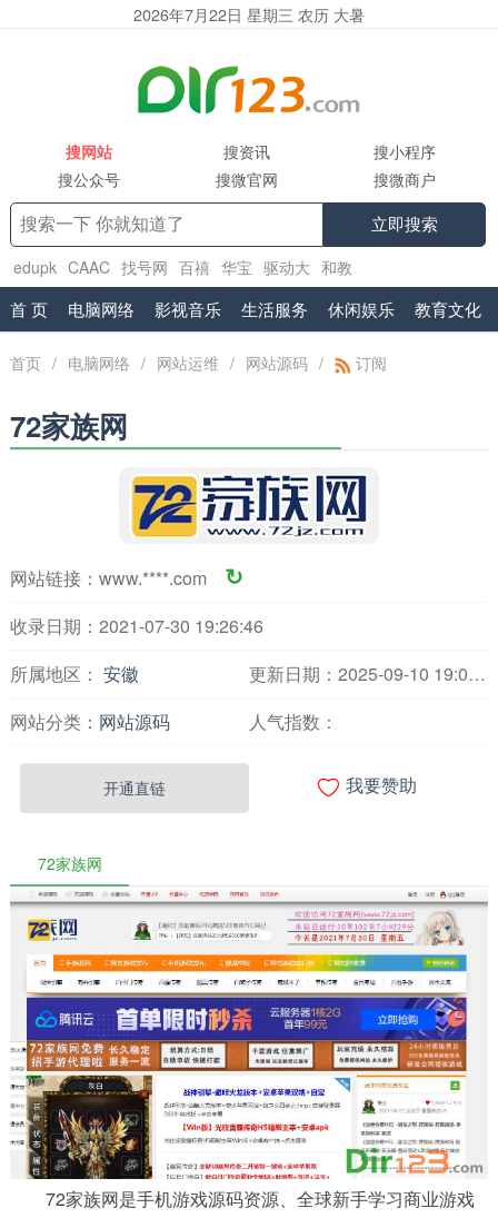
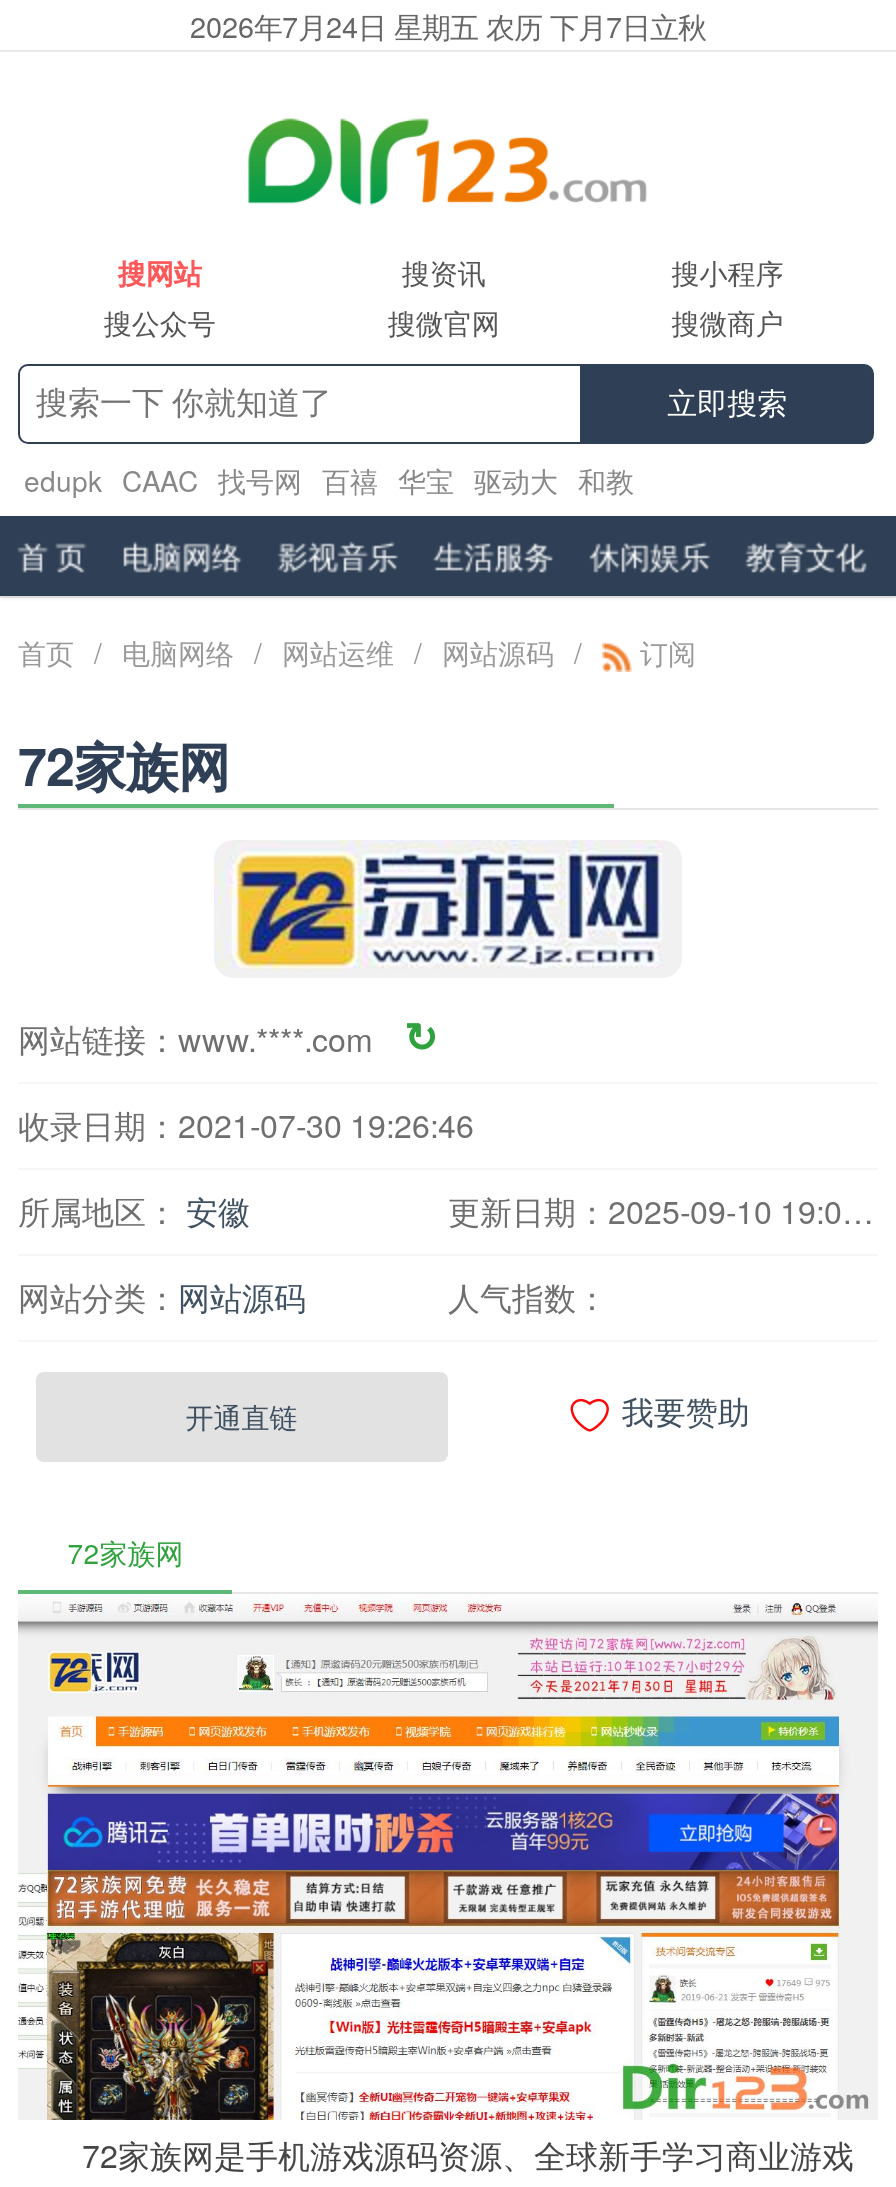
- 2026年7月22日 星期三 农历 大暑
+ 2026年7月24日 星期五 农历 下月7日立秋
